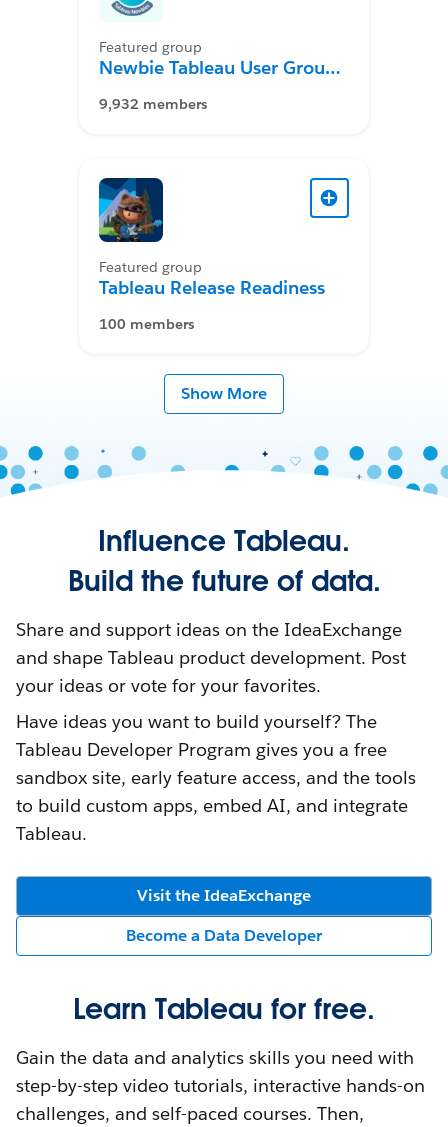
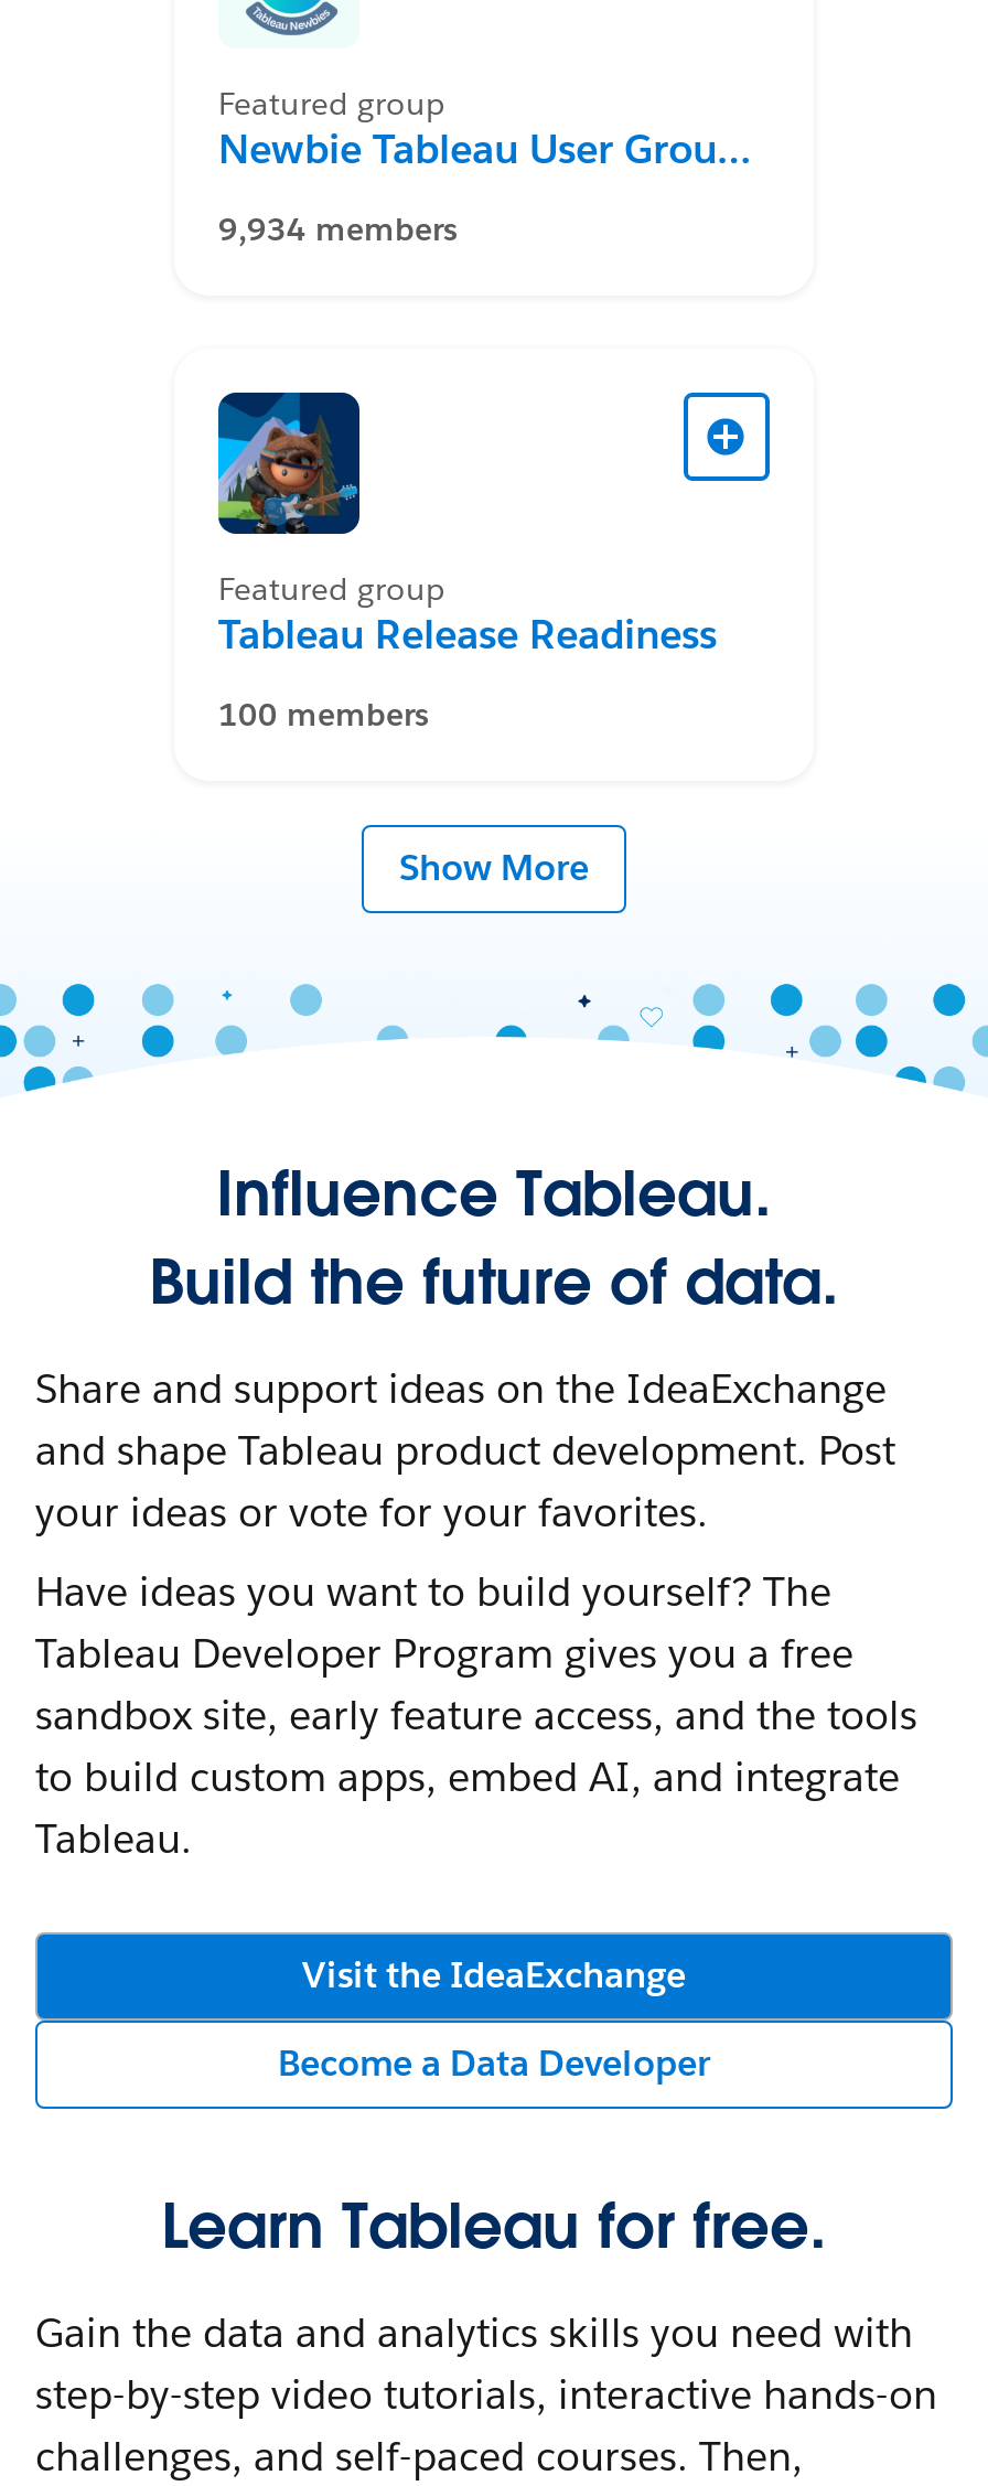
- 9,932 members
+ 9,934 members
